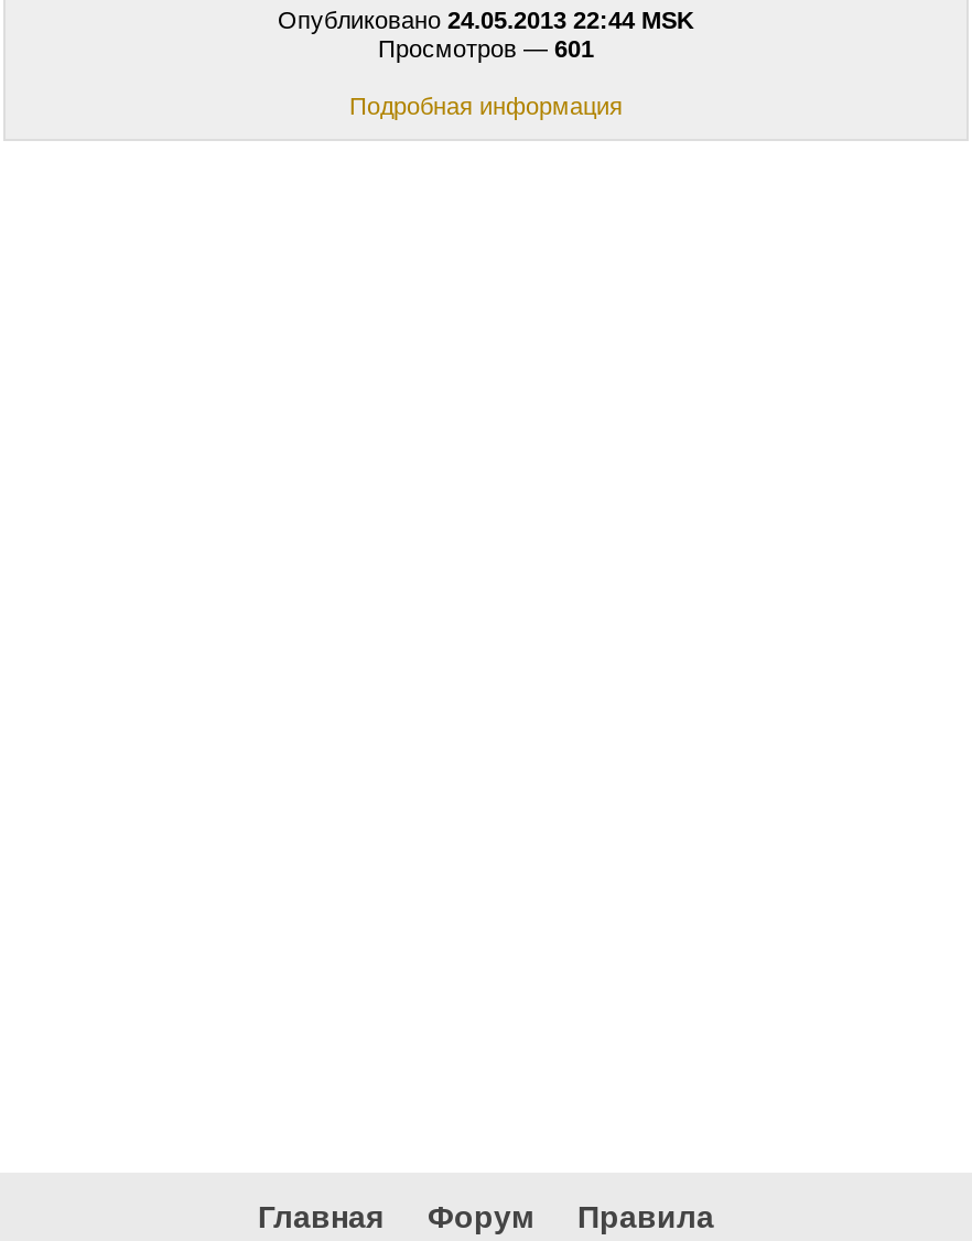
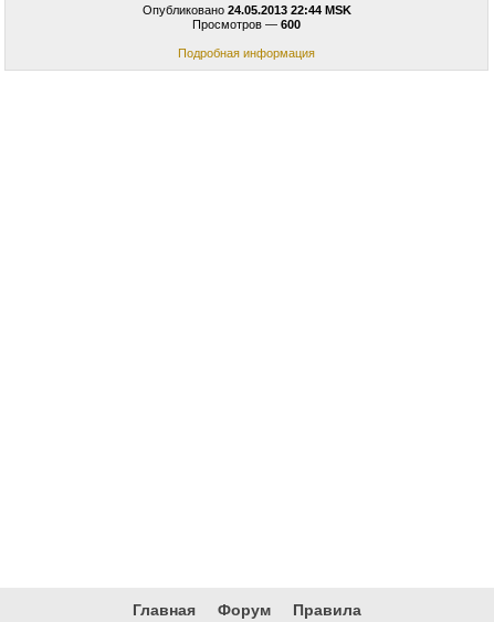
- Просмотров — 601
+ Просмотров — 600
